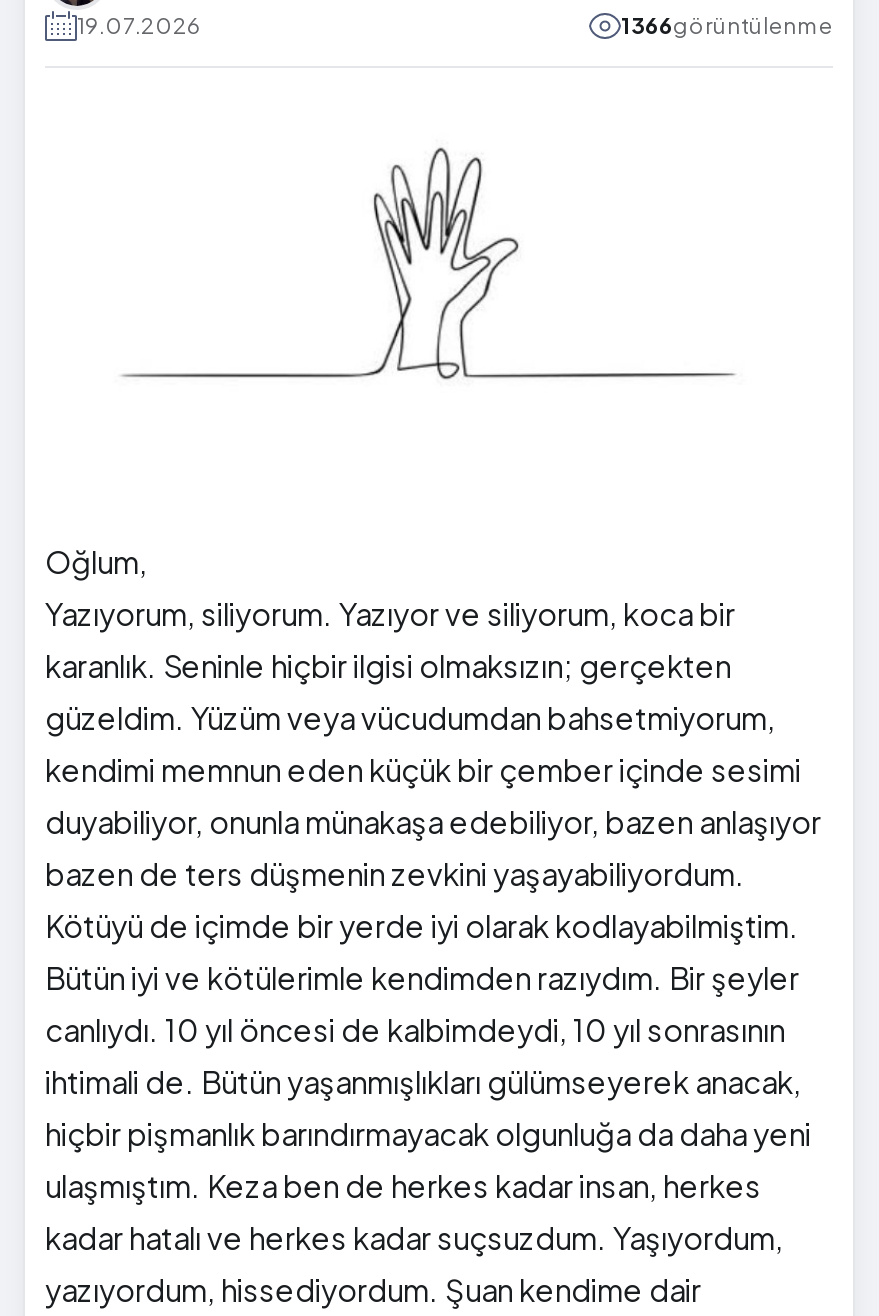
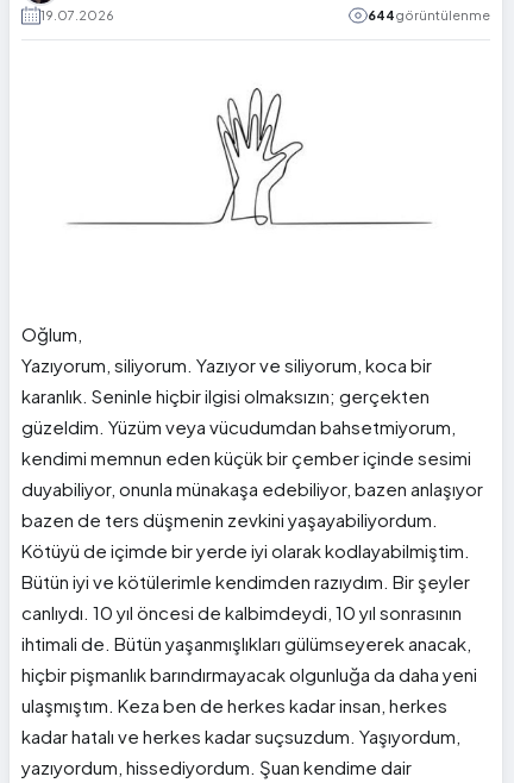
- 1366görüntülenme
+ 644görüntülenme
